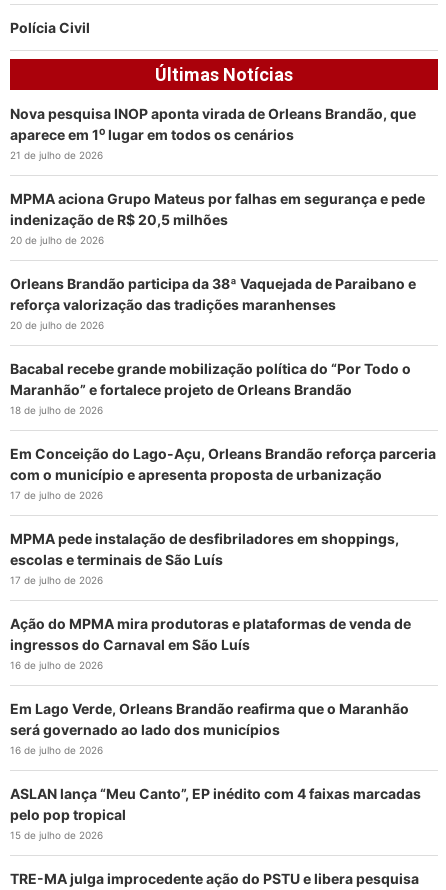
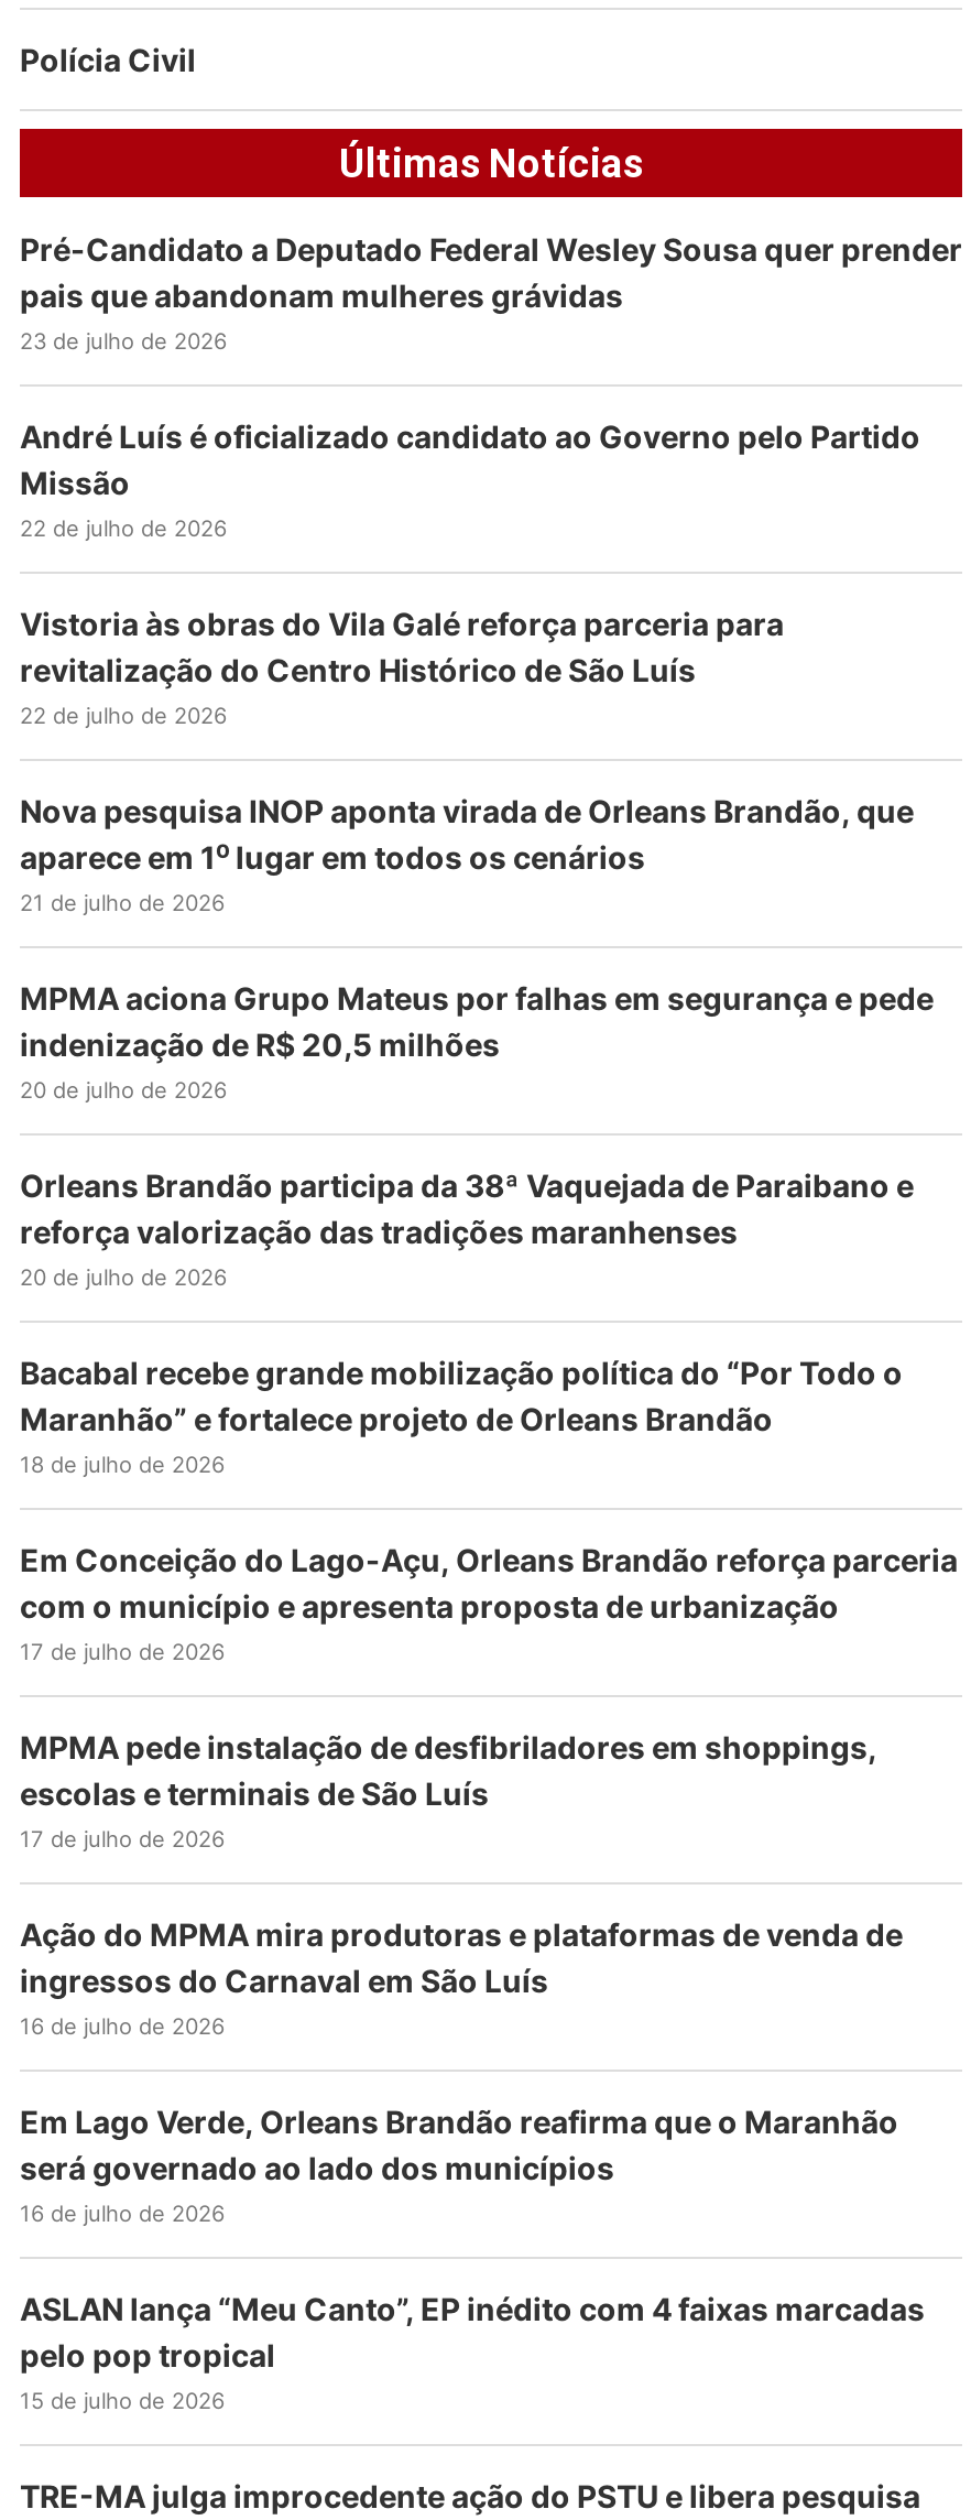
+ Pré-Candidato a Deputado Federal Wesley Sousa quer prender
+ pais que abandonam mulheres grávidas
+ 23 de julho de 2026
+ André Luís é oficializado candidato ao Governo pelo Partido
+ Missão
+ 22 de julho de 2026
+ Vistoria às obras do Vila Galé reforça parceria para
+ revitalização do Centro Histórico de São Luís
+ 22 de julho de 2026
